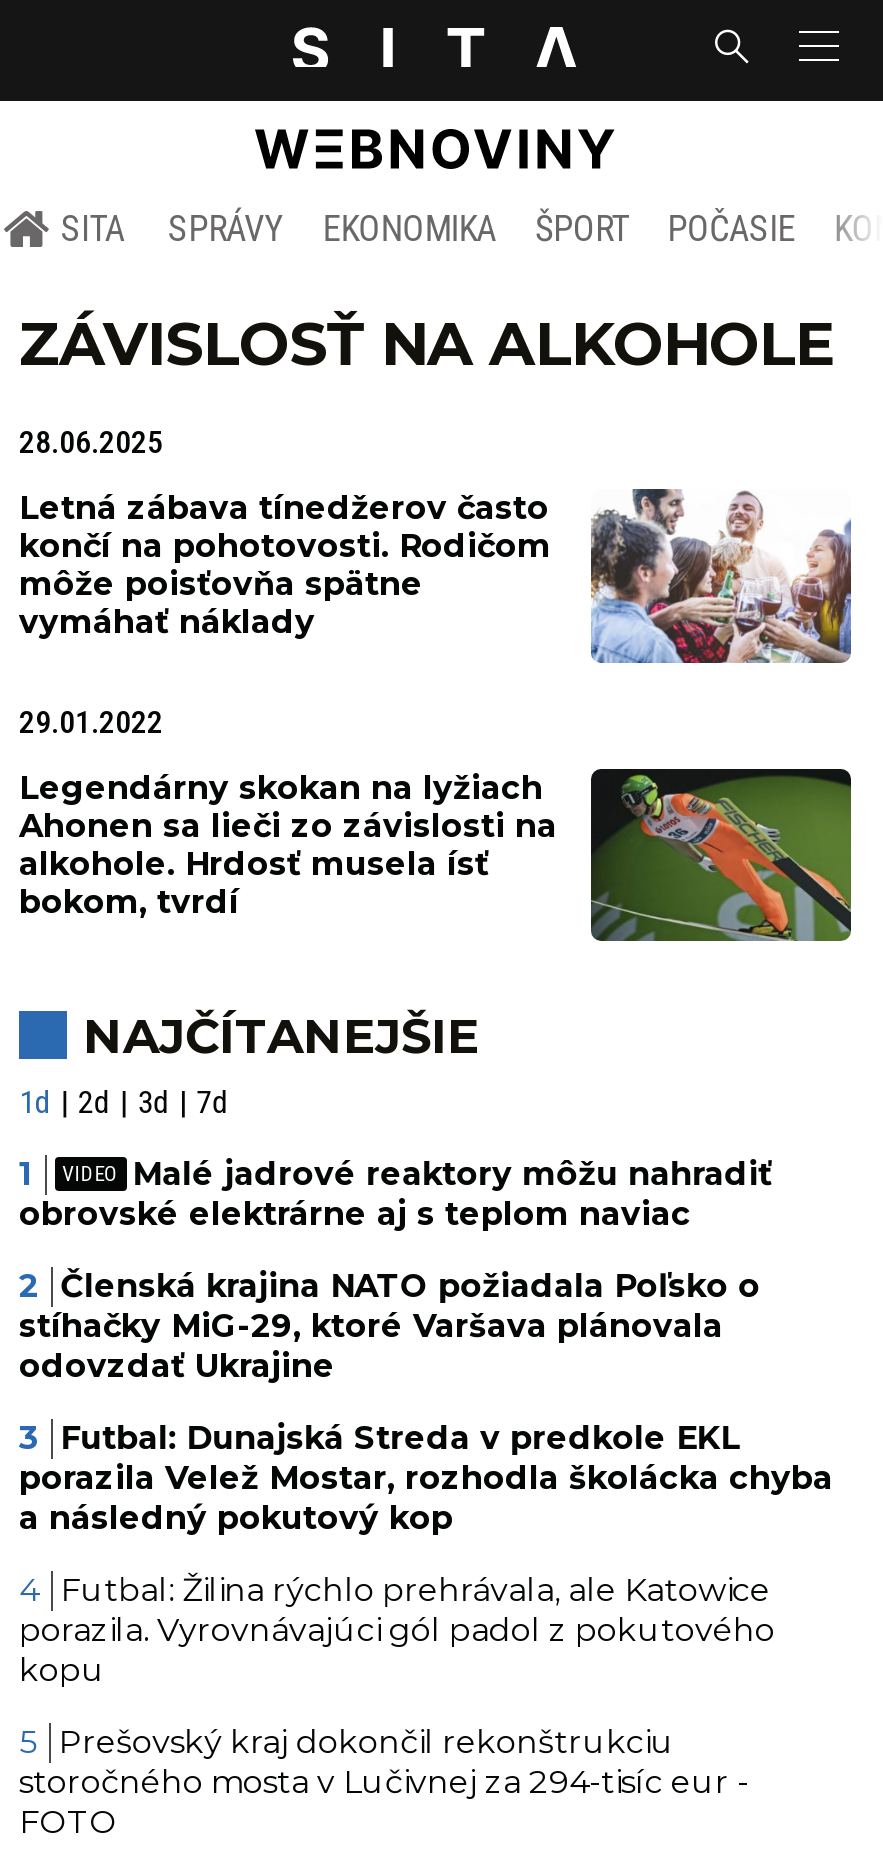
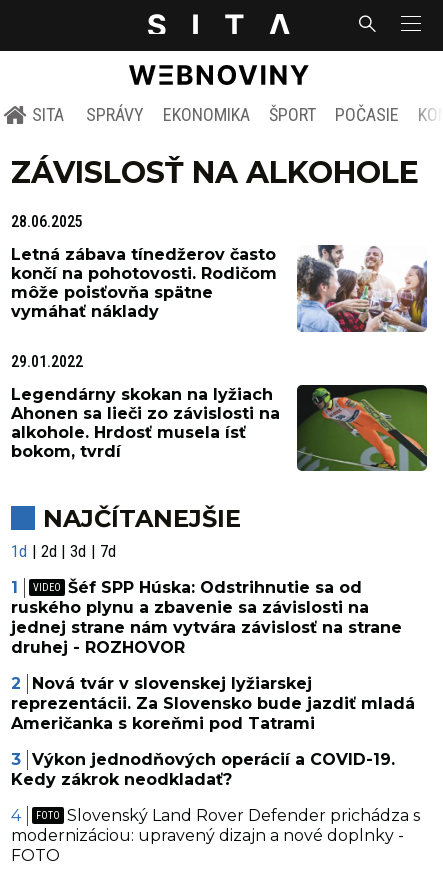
- Malé jadrové reaktory môžu nahradiť
- obrovské elektrárne aj s teplom naviac
- Členská krajina NATO požiadala Poľsko o
- stíhačky MiG-29, ktoré Varšava plánovala
- odovzdať Ukrajine
- Futbal: Dunajská Streda v predkole EKL
- porazila Velež Mostar, rozhodla školácka chyba
- a následný pokutový kop
- Futbal: Žilina rýchlo prehrávala, ale Katowice
- porazila. Vyrovnávajúci gól padol z pokutového
- kopu
- Prešovský kraj dokončil rekonštrukciu
- storočného mosta v Lučivnej za 294-tisíc eur -
+ Šéf SPP Húska: Odstrihnutie sa od
+ ruského plynu a zbavenie sa závislosti na
+ jednej strane nám vytvára závislosť na strane
+ druhej - ROZHOVOR
+ Nová tvár v slovenskej lyžiarskej
+ reprezentácii. Za Slovensko bude jazdiť mladá
+ Američanka s koreňmi pod Tatrami
+ Výkon jednodňových operácií a COVID-19.
+ Kedy zákrok neodkladať?
+ Slovenský Land Rover Defender prichádza s
+ modernizáciou: upravený dizajn a nové doplnky -
